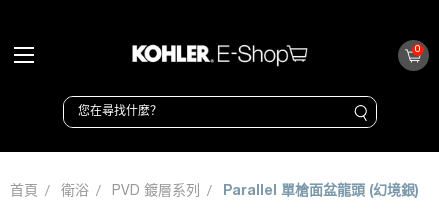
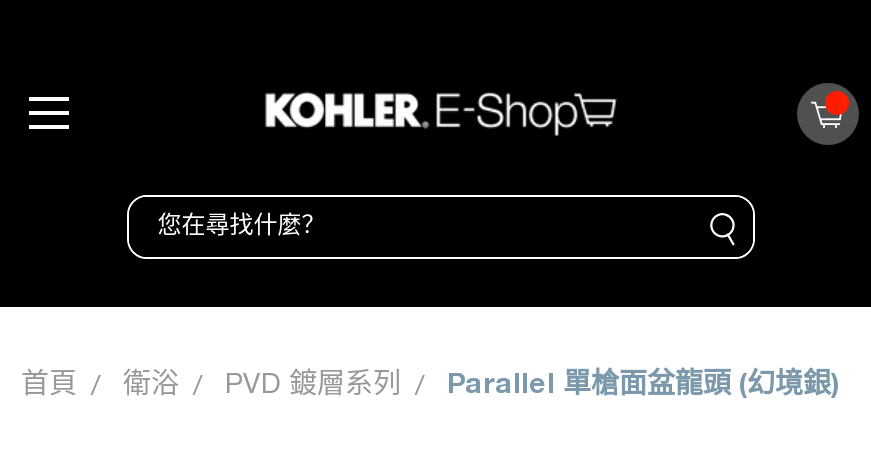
- 0
